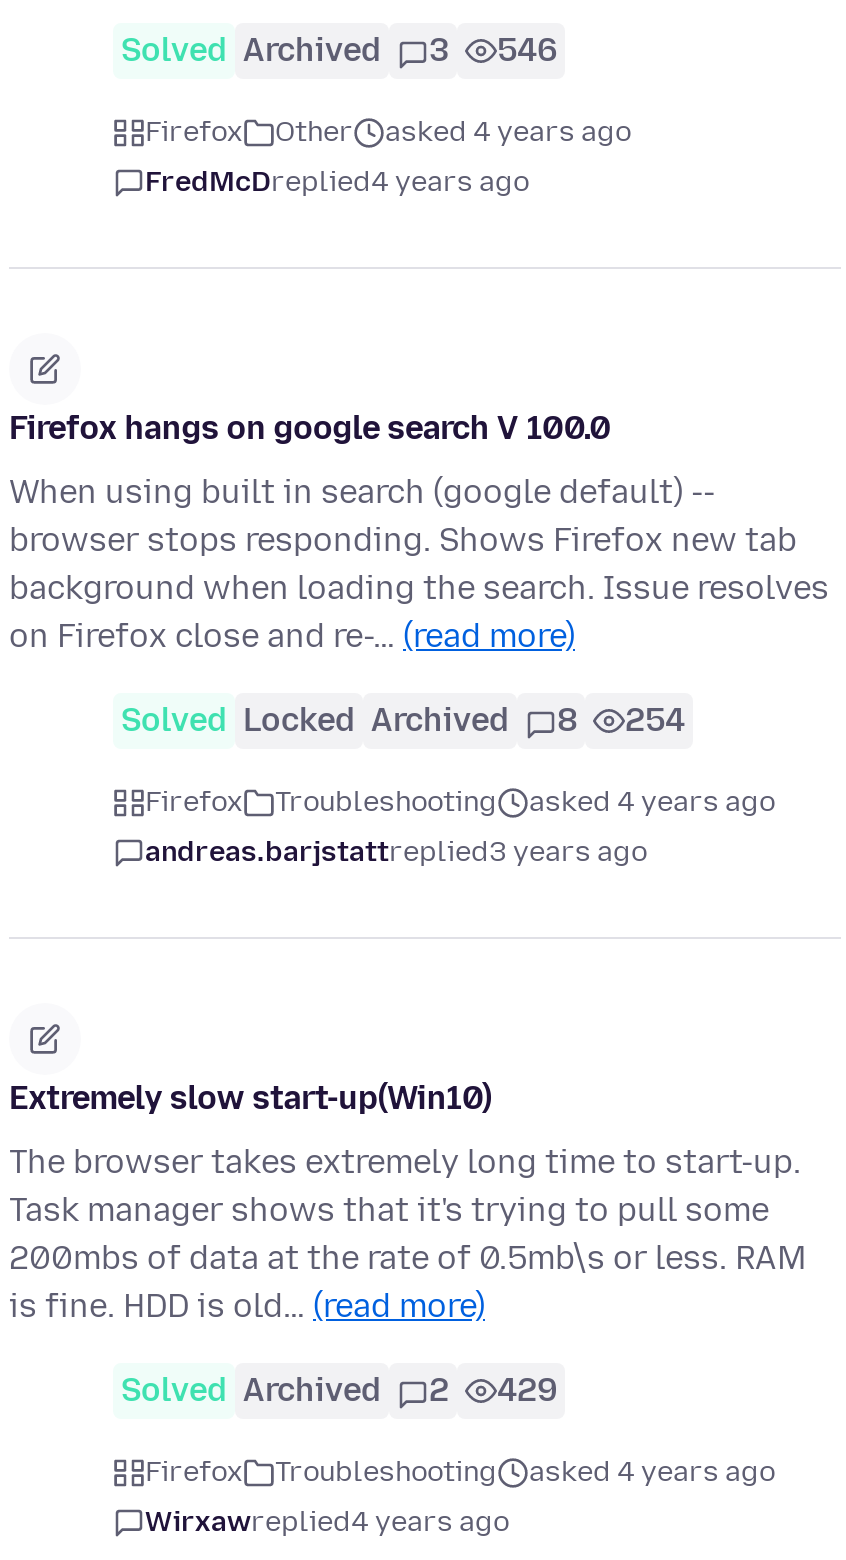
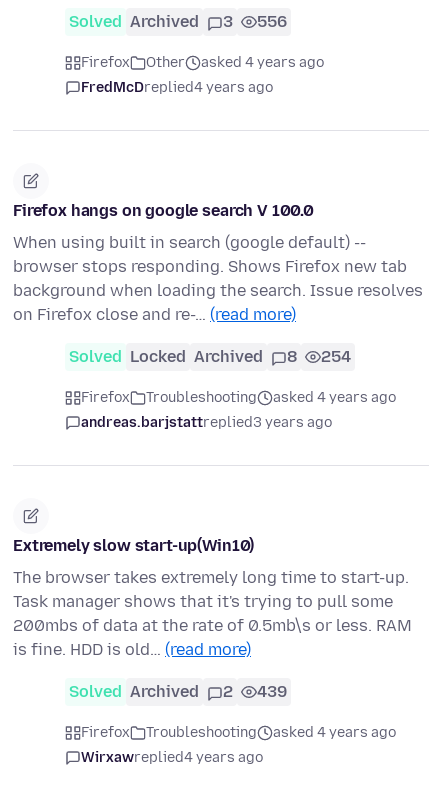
- Solved Archived 3 546
+ Solved Archived 3 556

- Solved Archived 2 429
+ Solved Archived 2 439
